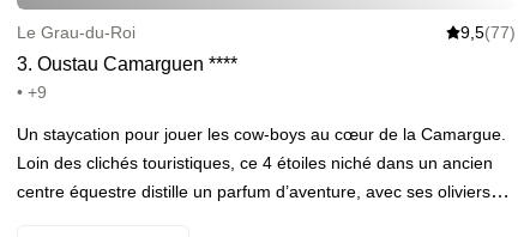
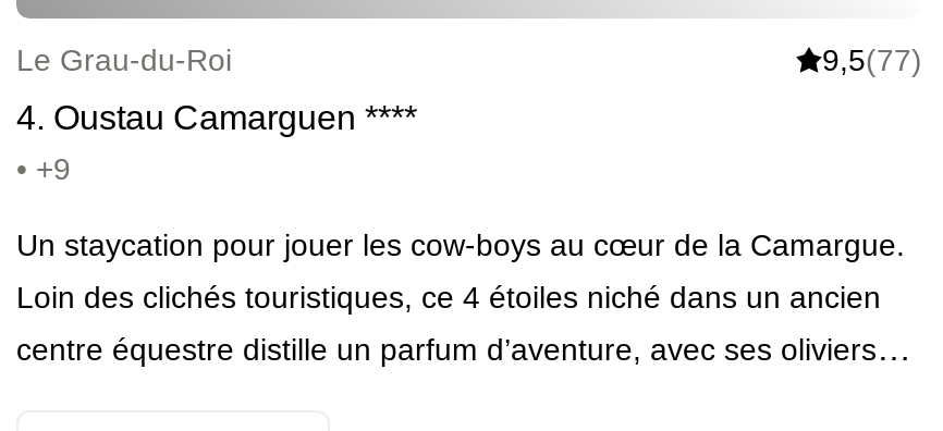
- 3. Oustau Camarguen ****
+ 4. Oustau Camarguen ****
